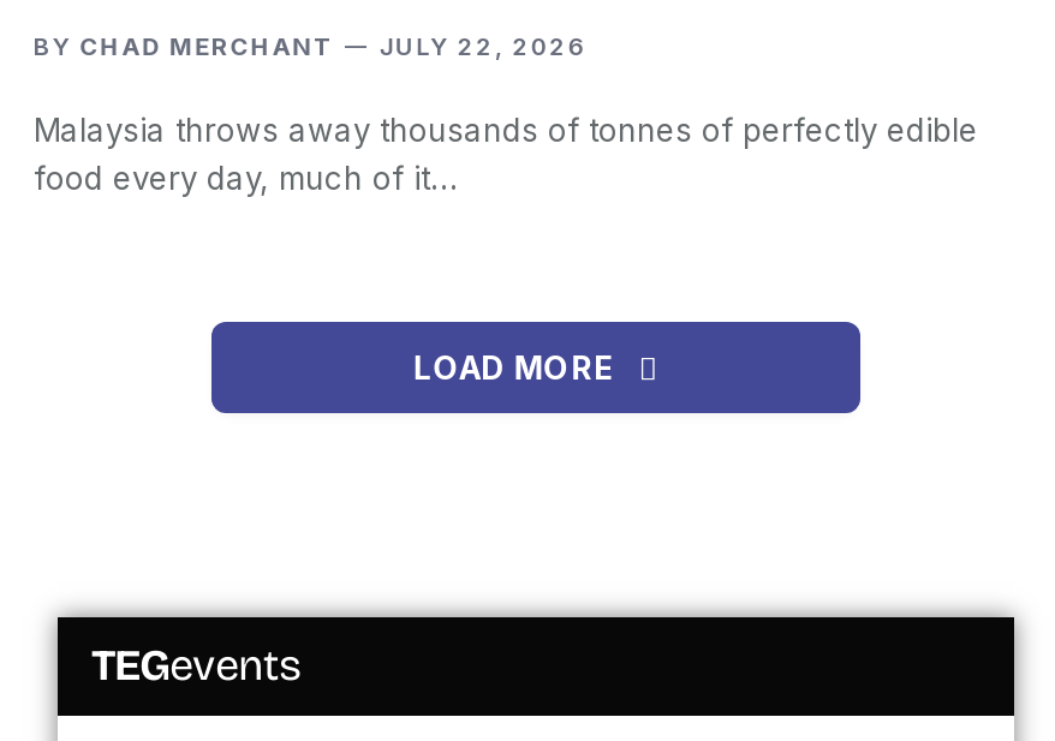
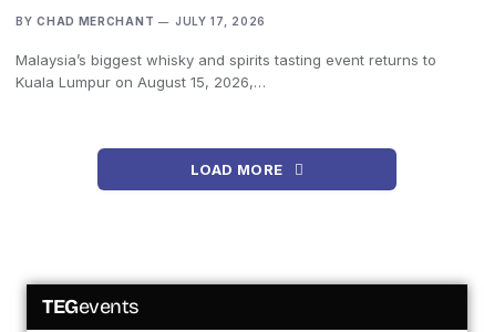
- BY CHAD MERCHANT JULY 22, 2026
+ BY CHAD MERCHANT JULY 17, 2026

- Malaysia throws away thousands of tonnes of perfectly edible
- food every day, much of it…
+ Malaysia’s biggest whisky and spirits tasting event returns to
+ Kuala Lumpur on August 15, 2026,…
